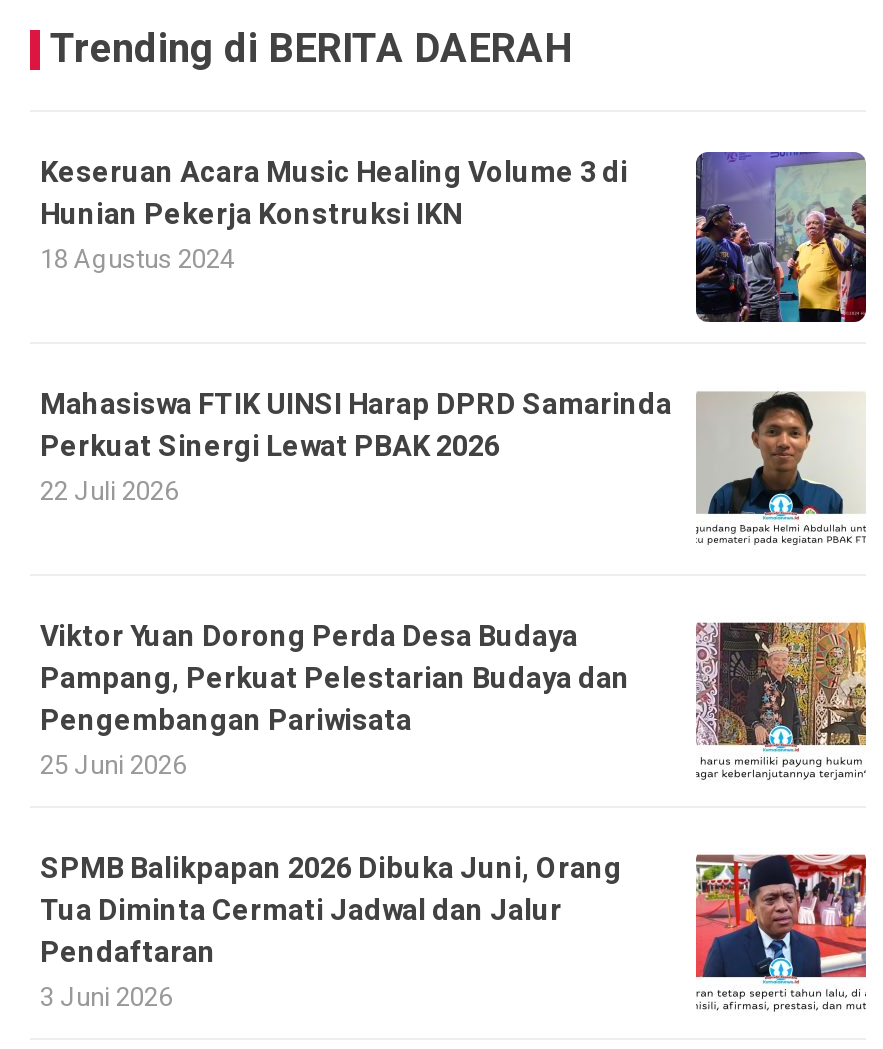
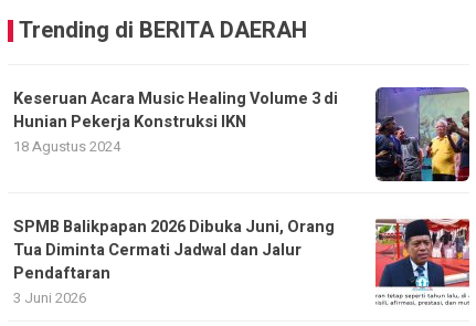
- [image]
- Mahasiswa FTIK UINSI Harap DPRD Samarinda
- Perkuat Sinergi Lewat PBAK 2026
- 22 Juli 2026

- [image]
- Viktor Yuan Dorong Perda Desa Budaya
- Pampang, Perkuat Pelestarian Budaya dan
- Pengembangan Pariwisata
- 25 Juni 2026
